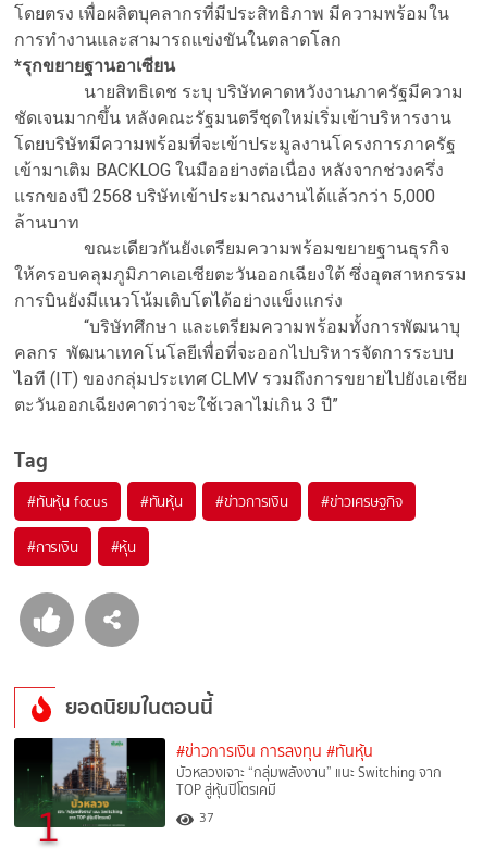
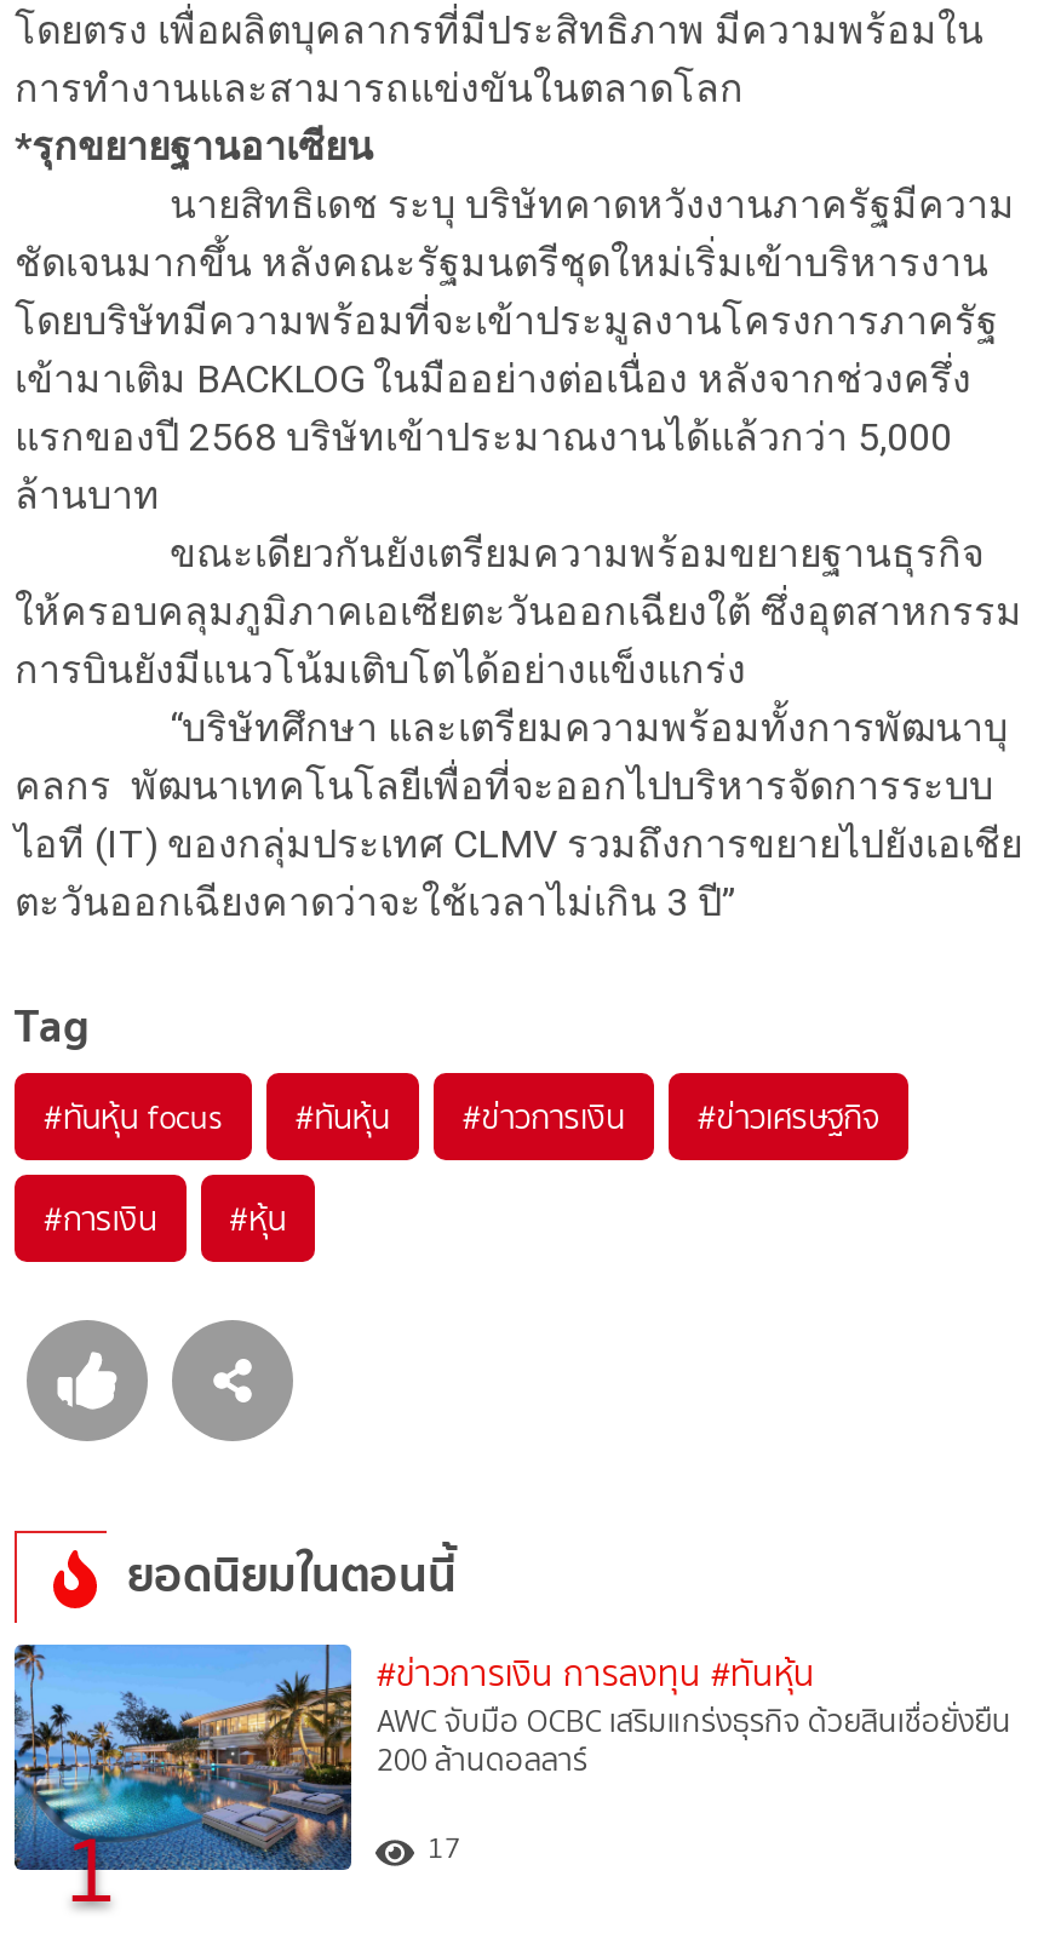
- [image]
- บัวหลวงเจาะ “กลุ่มพลังงาน” แนะ Switching จาก
- TOP สู่หุ้นปิโตรเคมี
- 37
+ [image]
+ AWC จับมือ OCBC เสริมแกร่งธุรกิจ ด้วยสินเชื่อยั่งยืน
+ 200 ล้านดอลลาร์
+ 17
